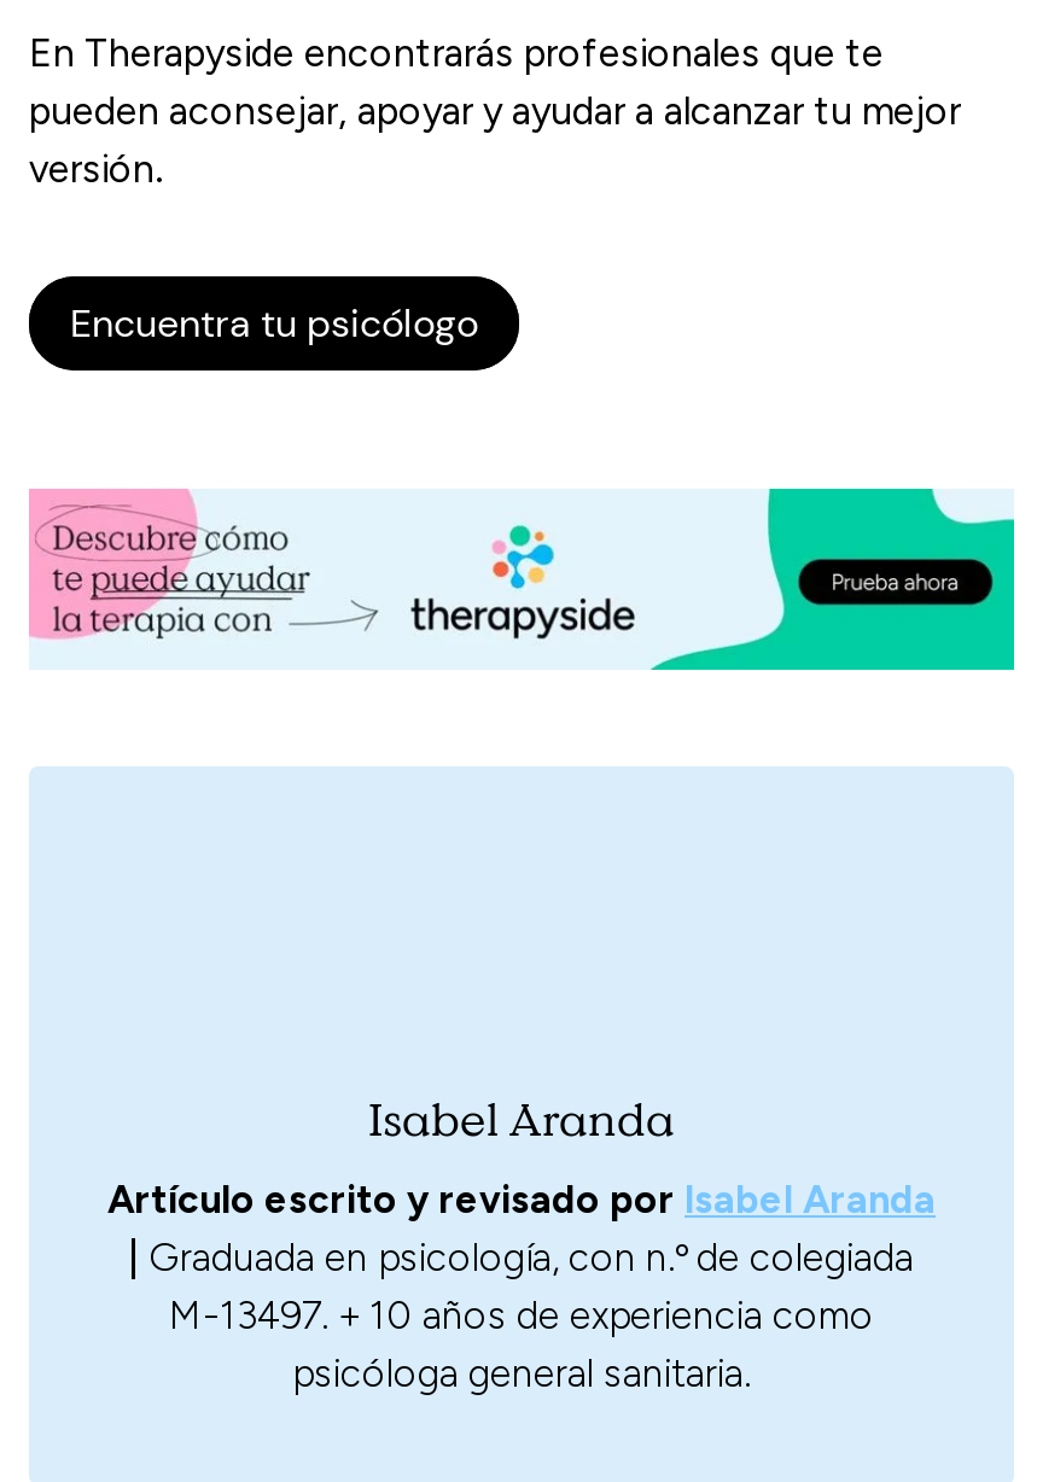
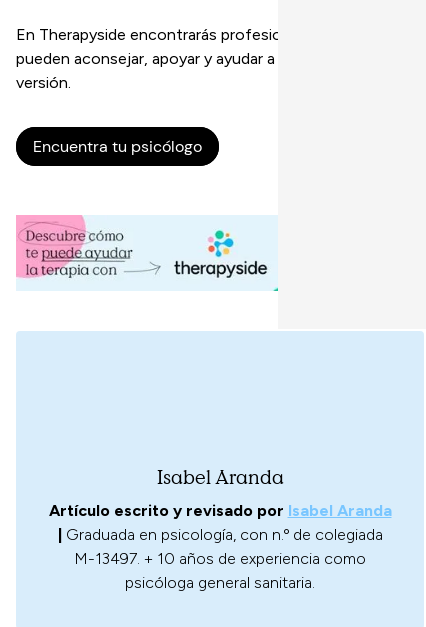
- [image]
